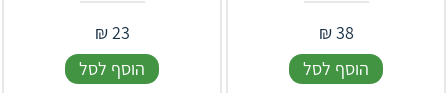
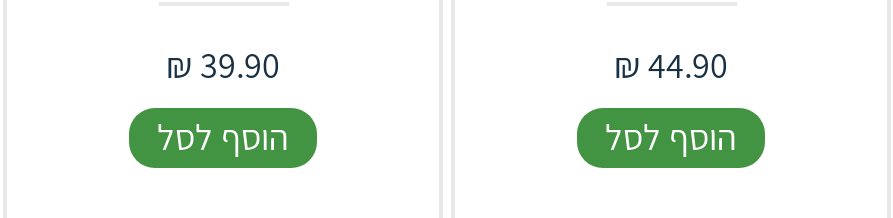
- 23
+ 39.90

- 38
+ 44.90
